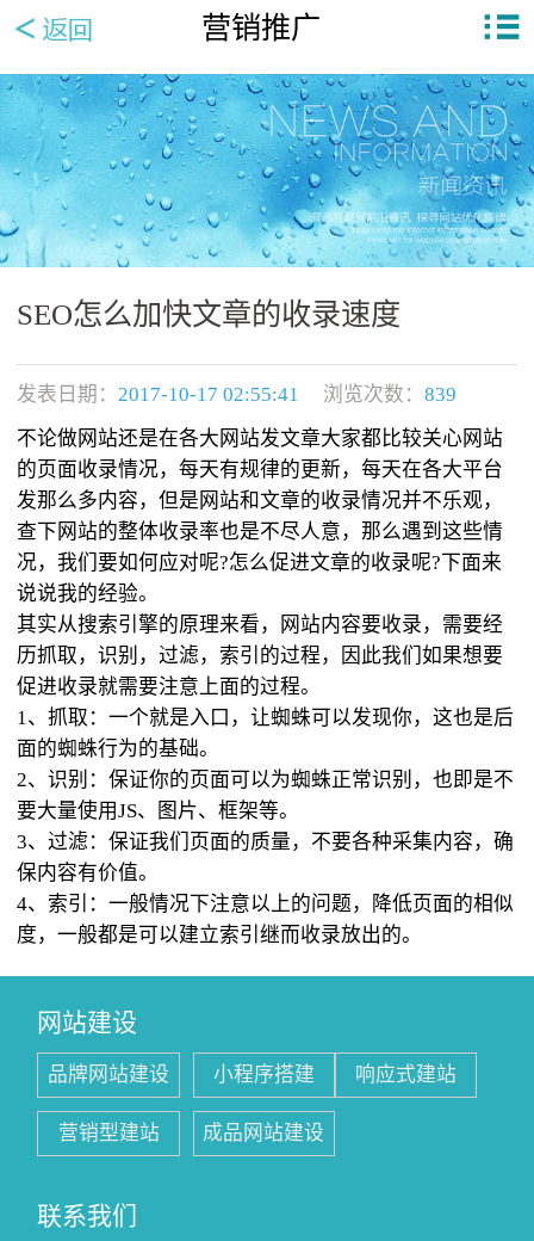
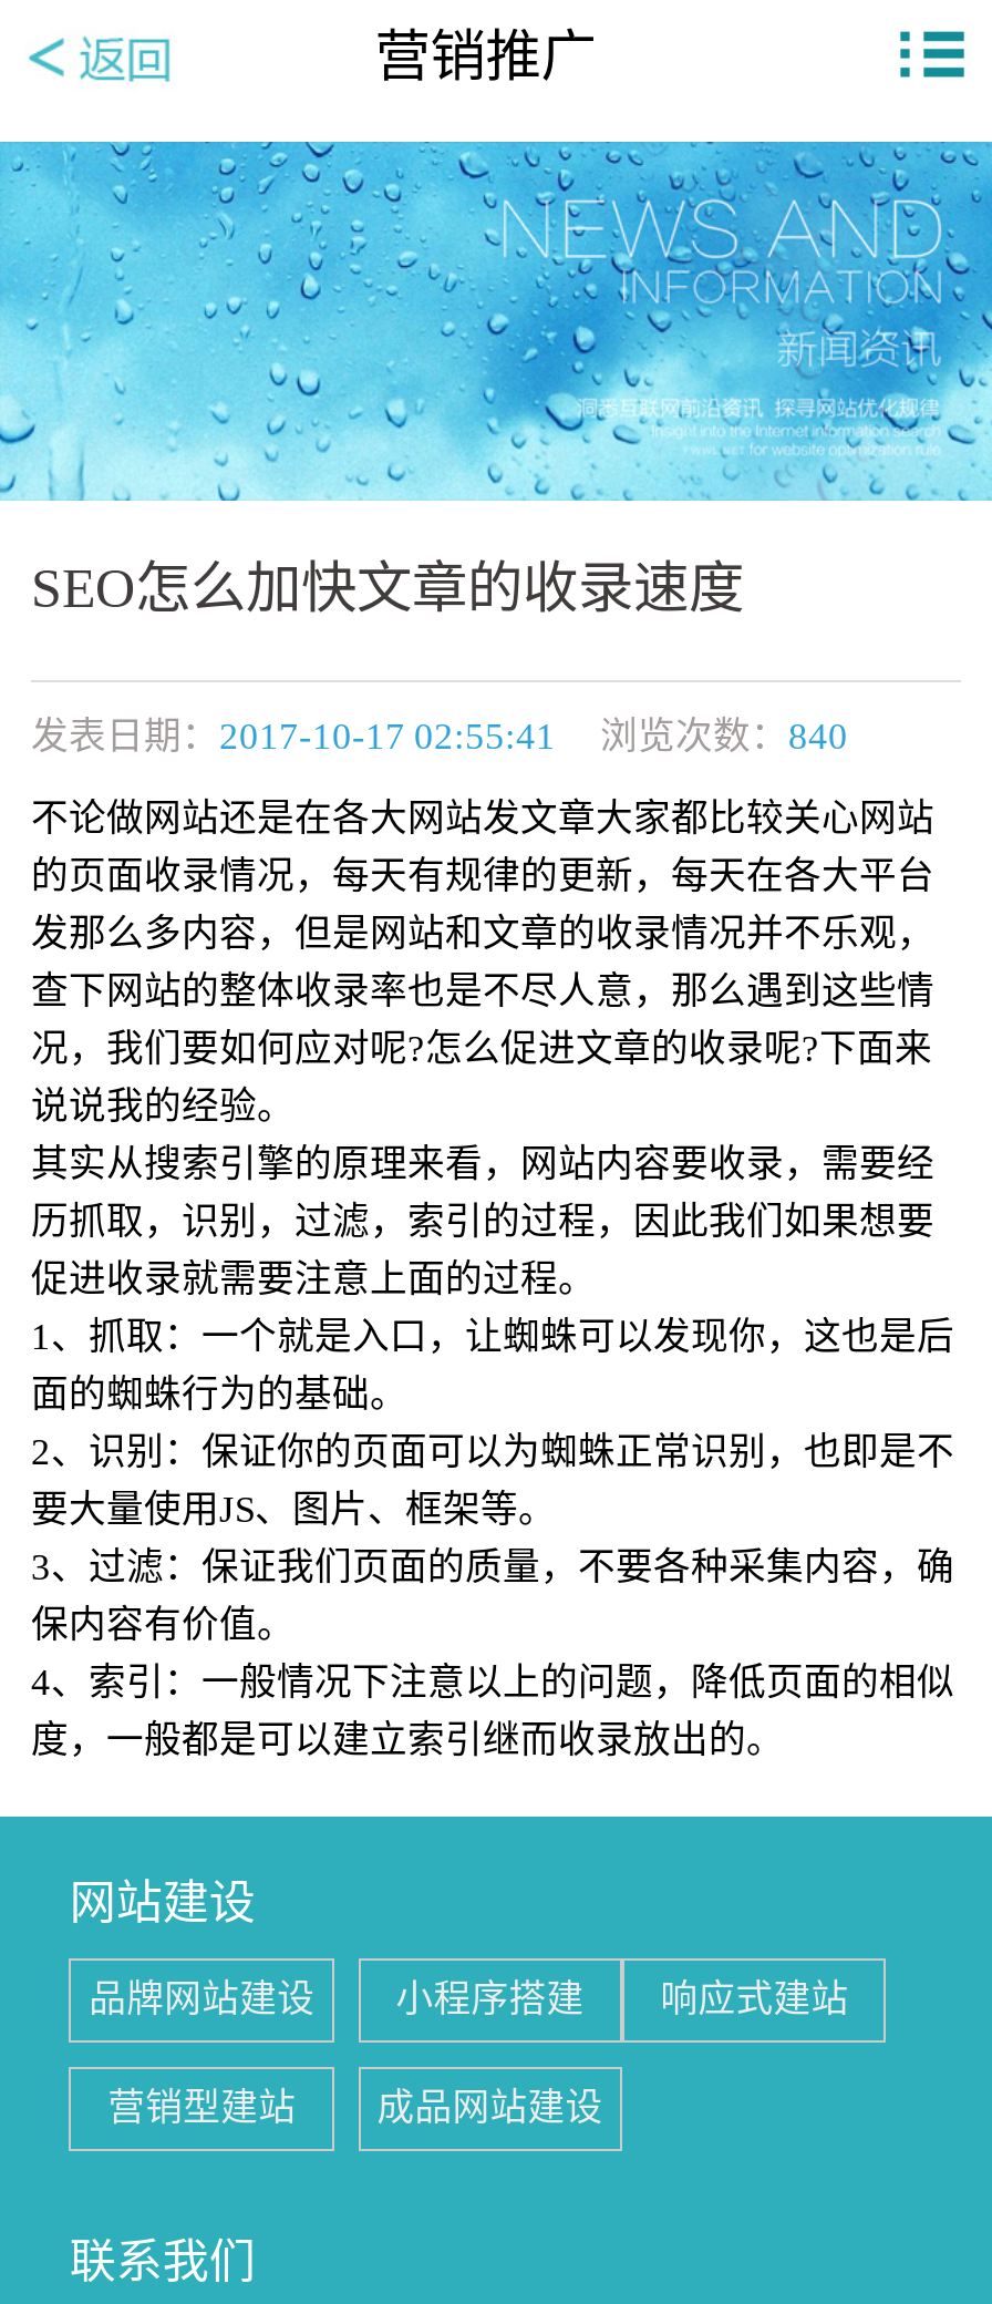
- 发表日期：2017-10-17 02:55:41浏览次数：839
+ 发表日期：2017-10-17 02:55:41浏览次数：840
